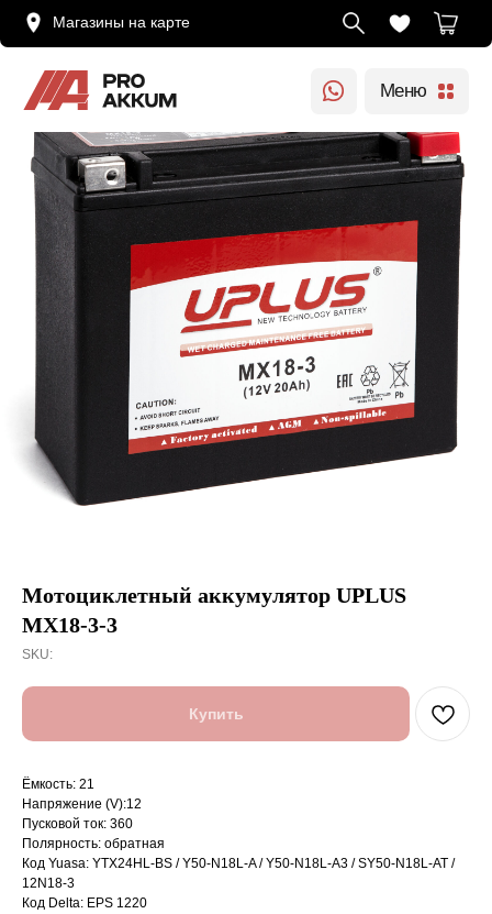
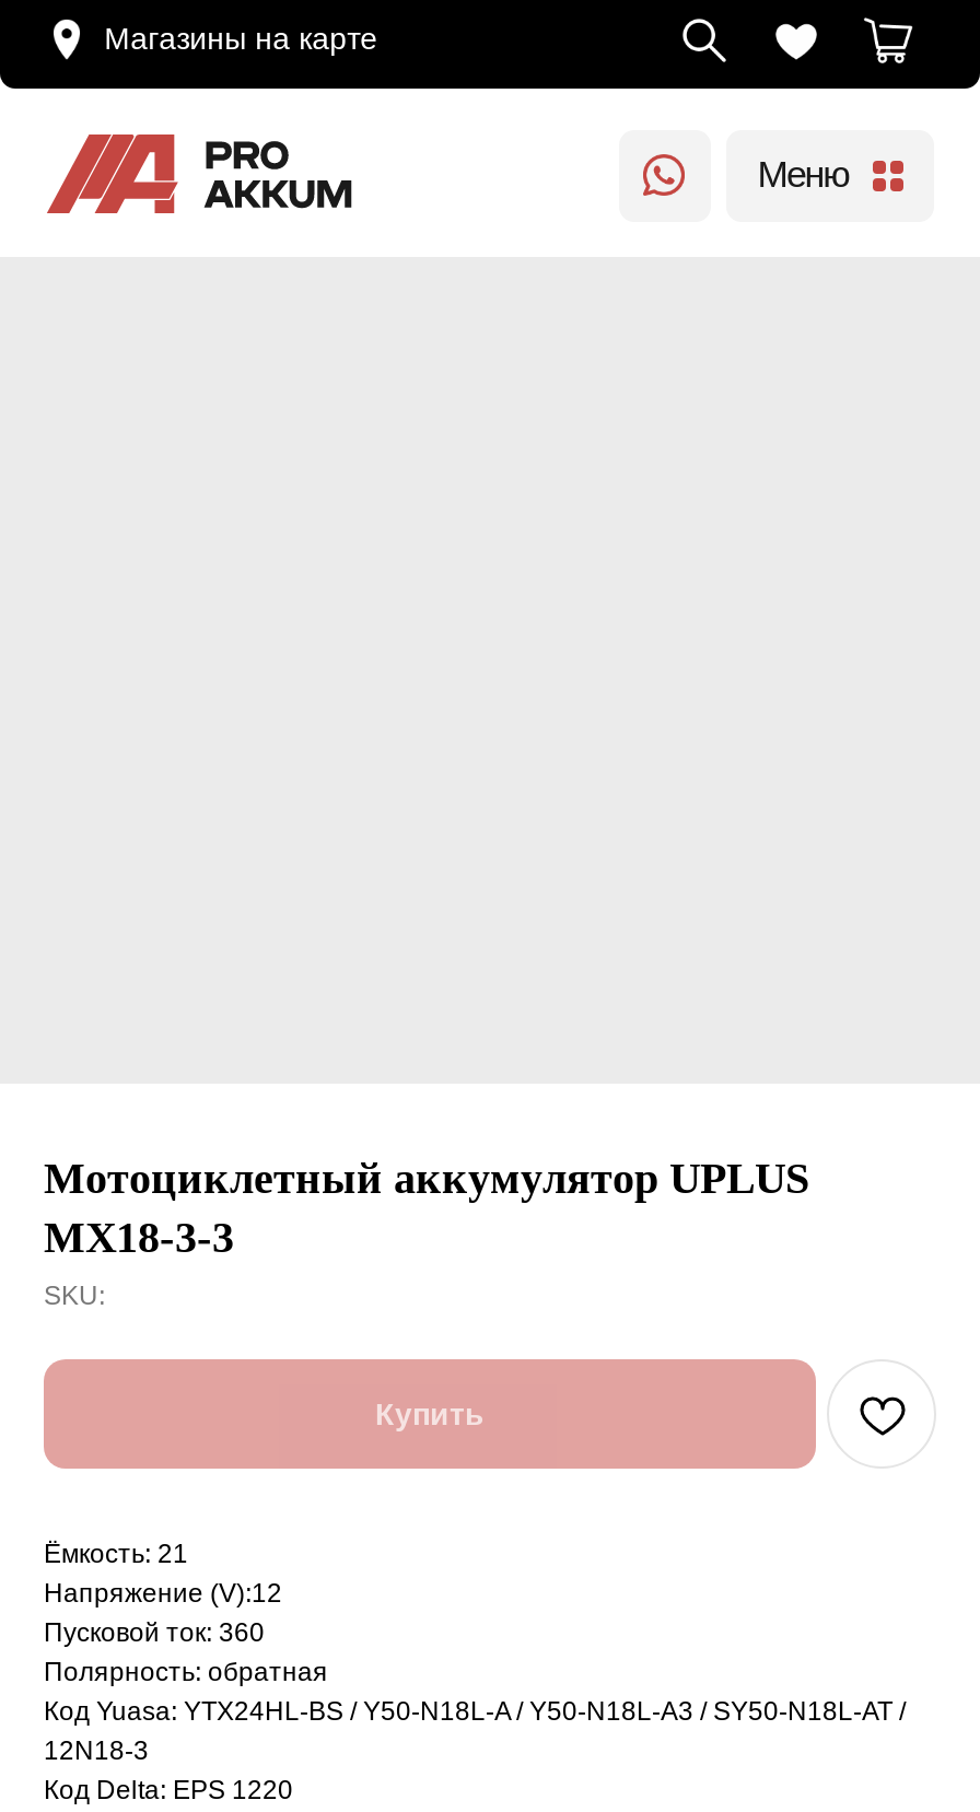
- [image]
